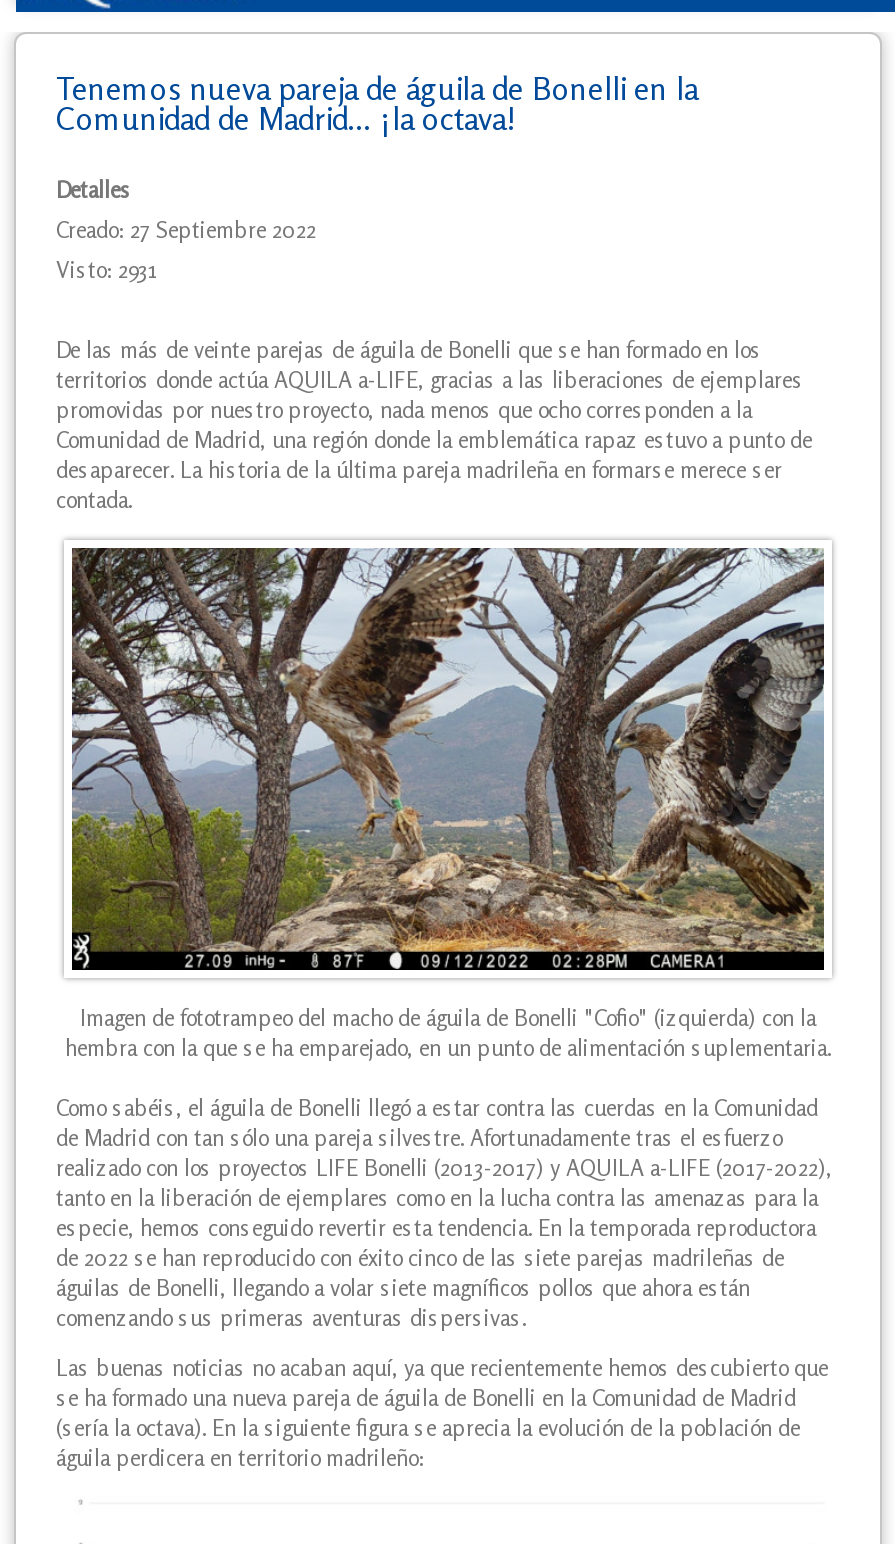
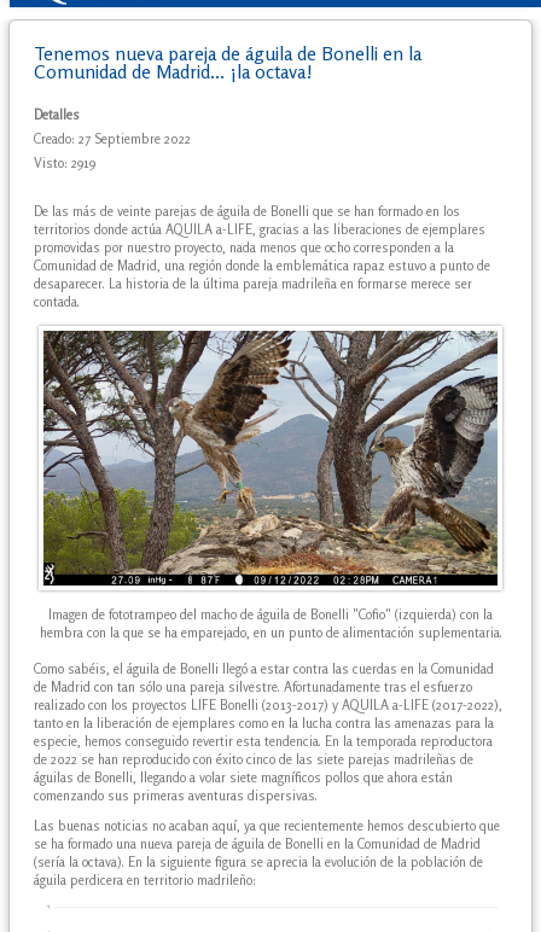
- Visto: 2931
+ Visto: 2919
